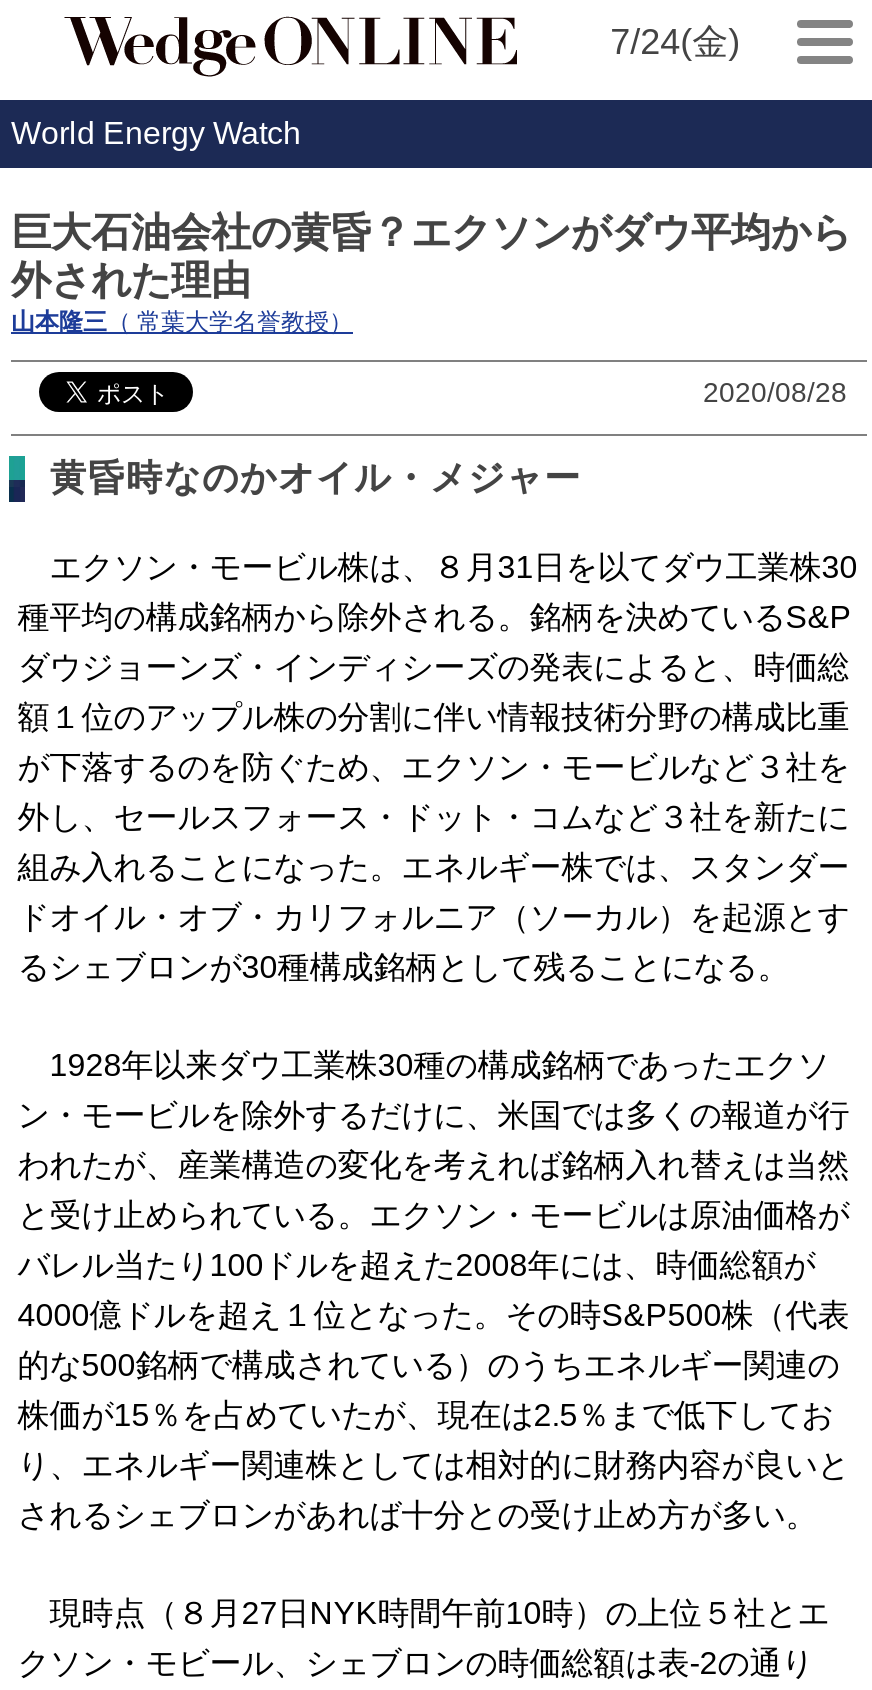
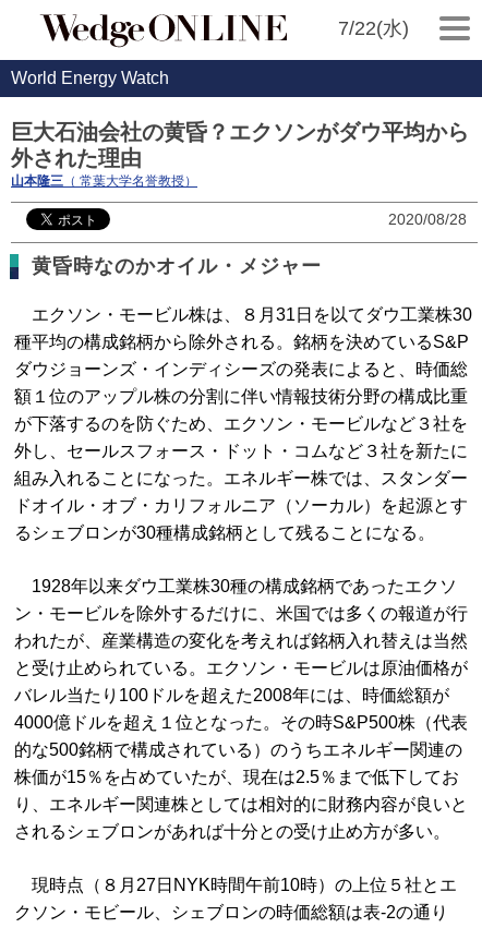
- 7/24(金)
+ 7/22(水)
